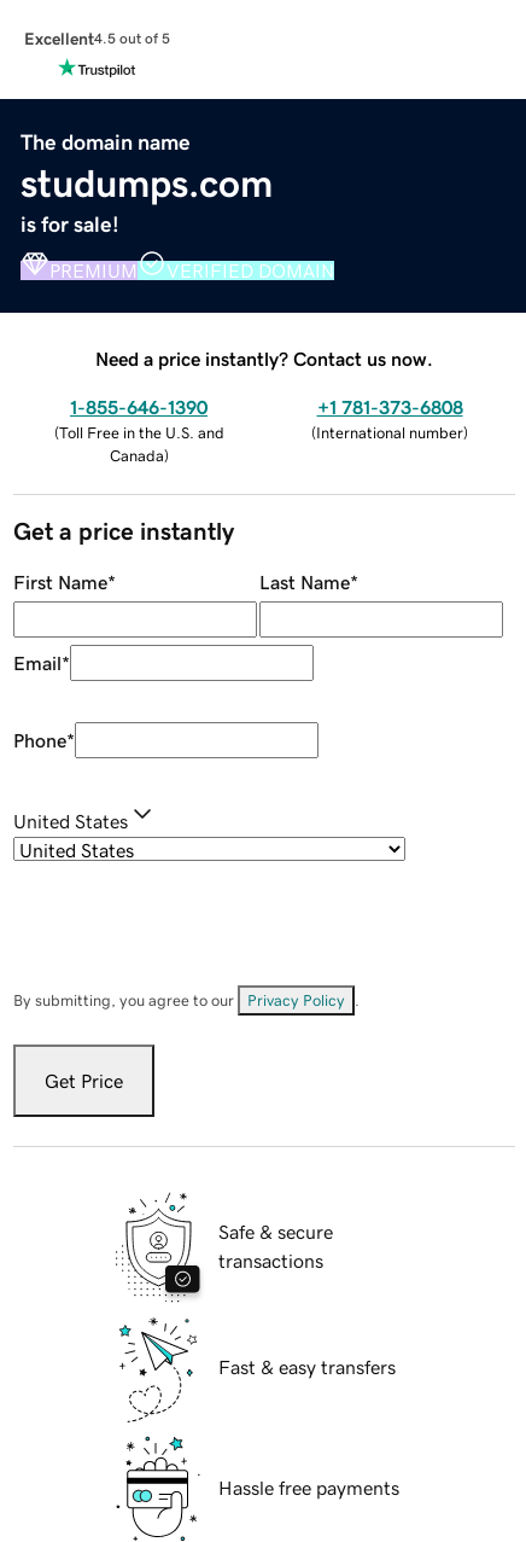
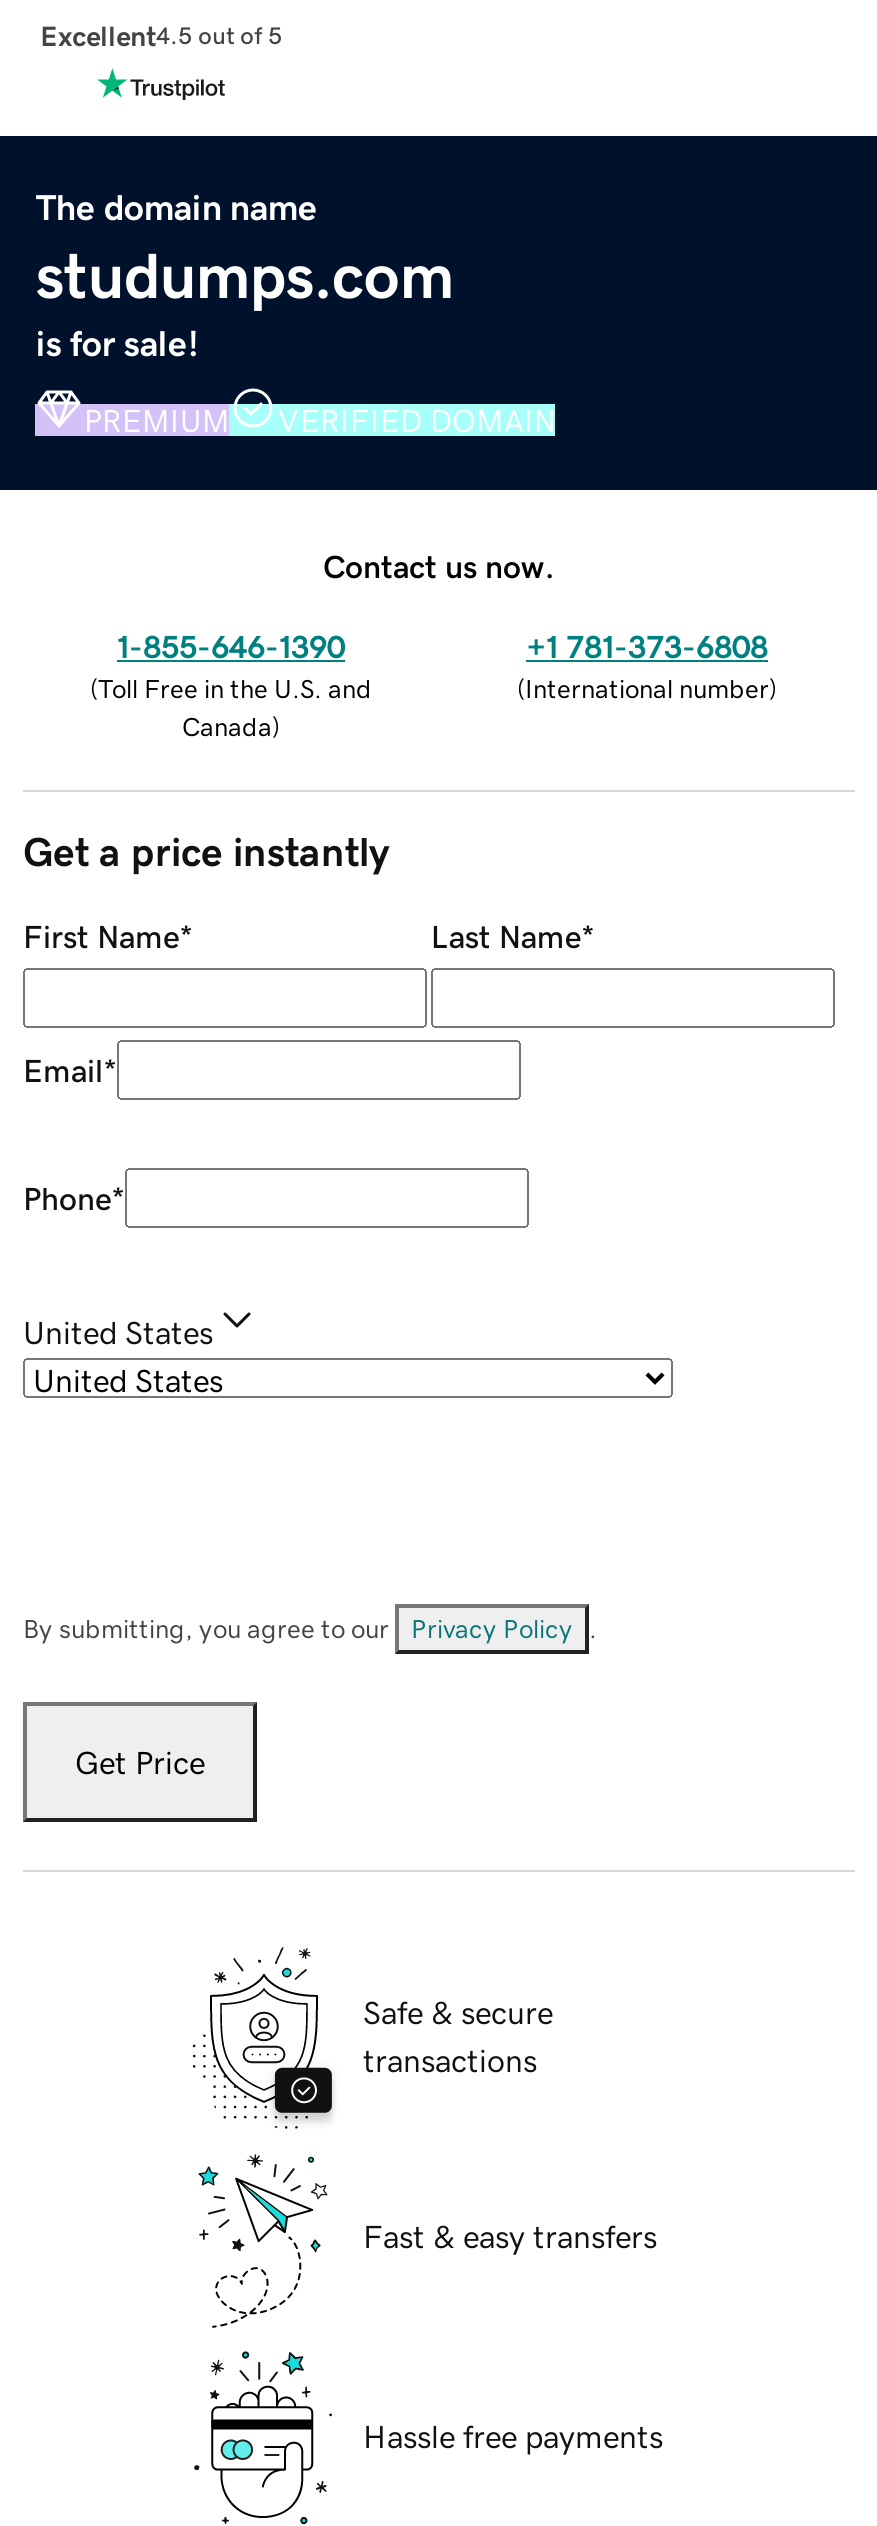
- Need a price instantly? Contact us now.
+ Contact us now.
